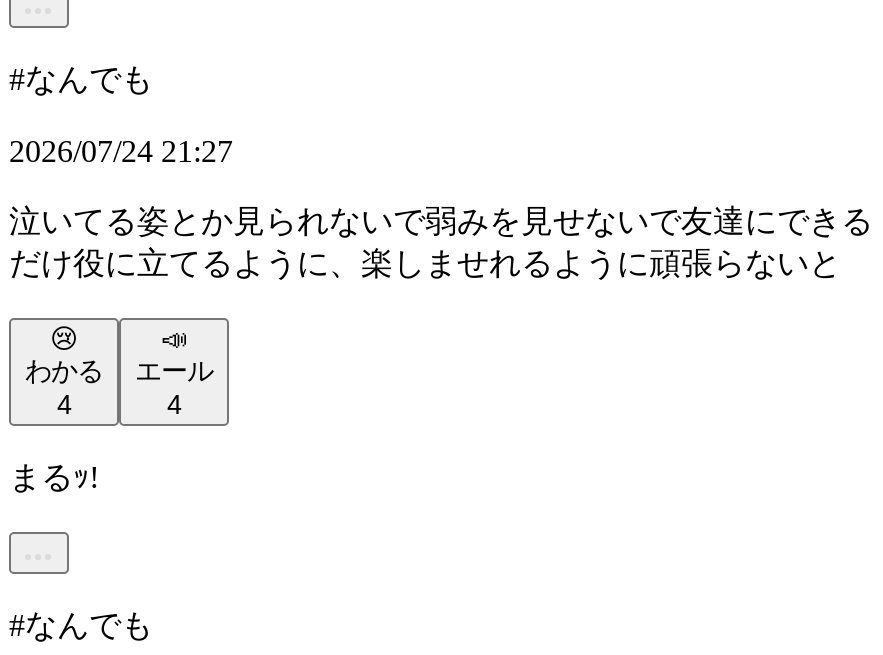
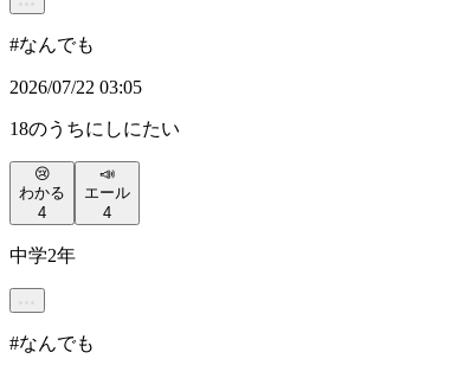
- 2026/07/24 21:27
+ 2026/07/22 03:05

- 泣いてる姿とか見られないで弱みを見せないで友達にできる
- だけ役に立てるように、楽しませれるように頑張らないと
+ 18のうちにしにたい

- まるｯ!
+ 中学2年
